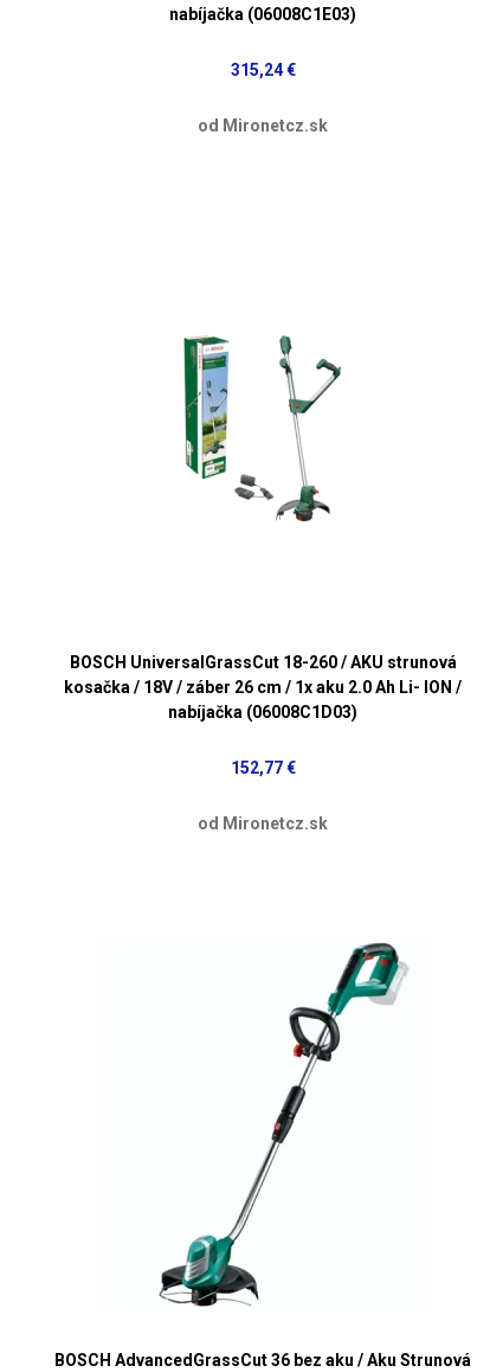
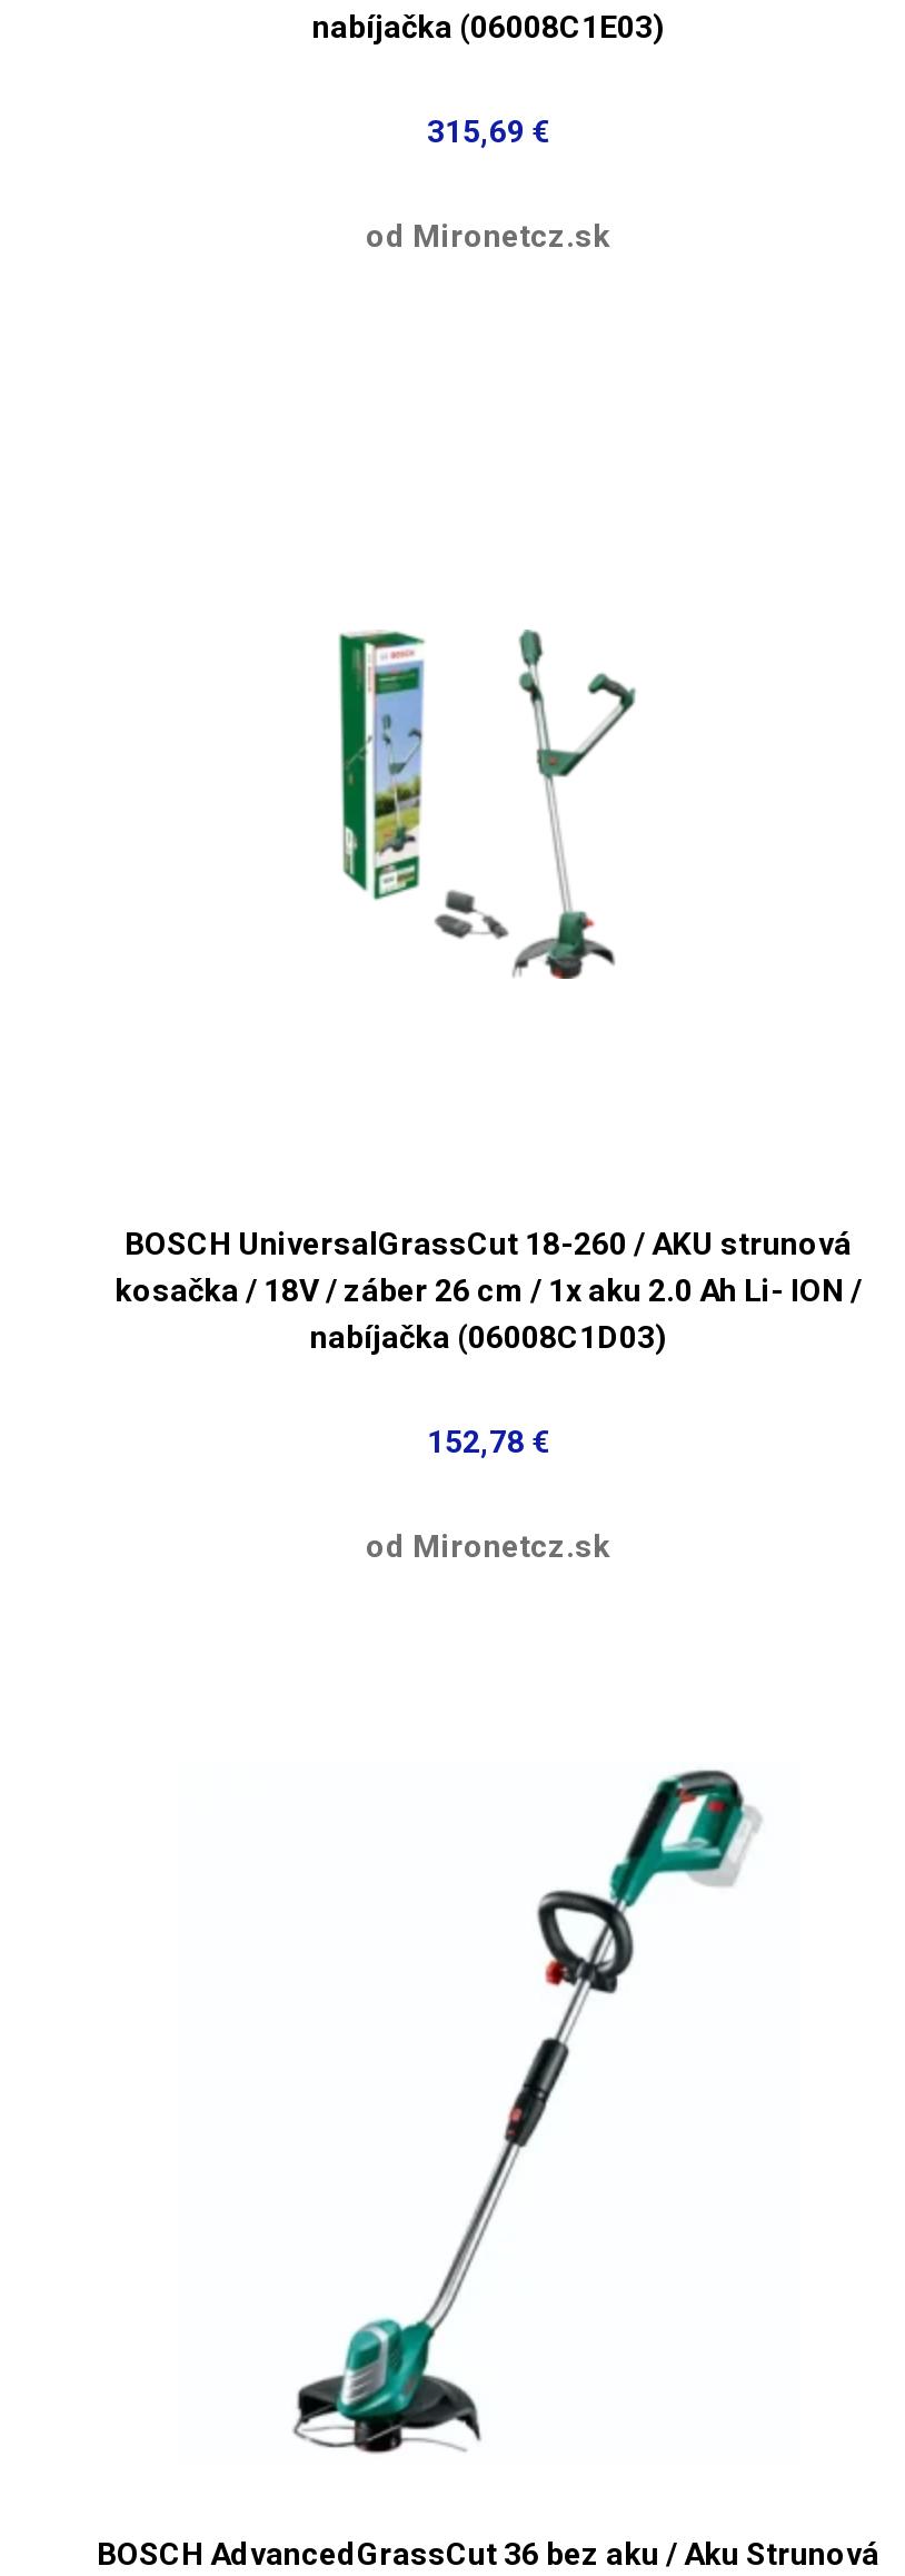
- 315,24 €
+ 315,69 €

- 152,77 €
+ 152,78 €
